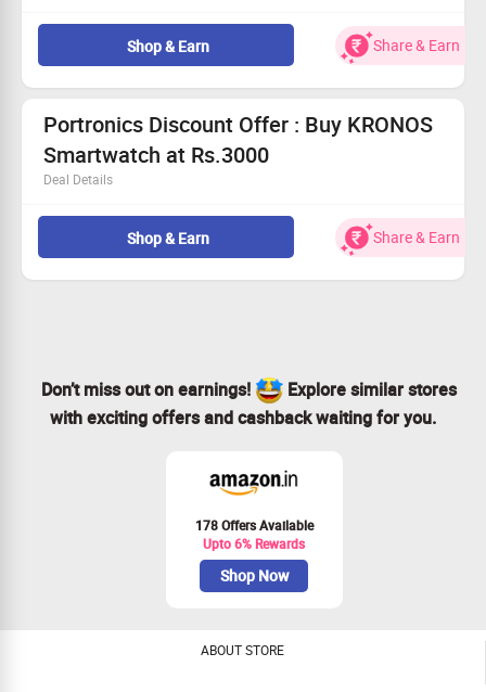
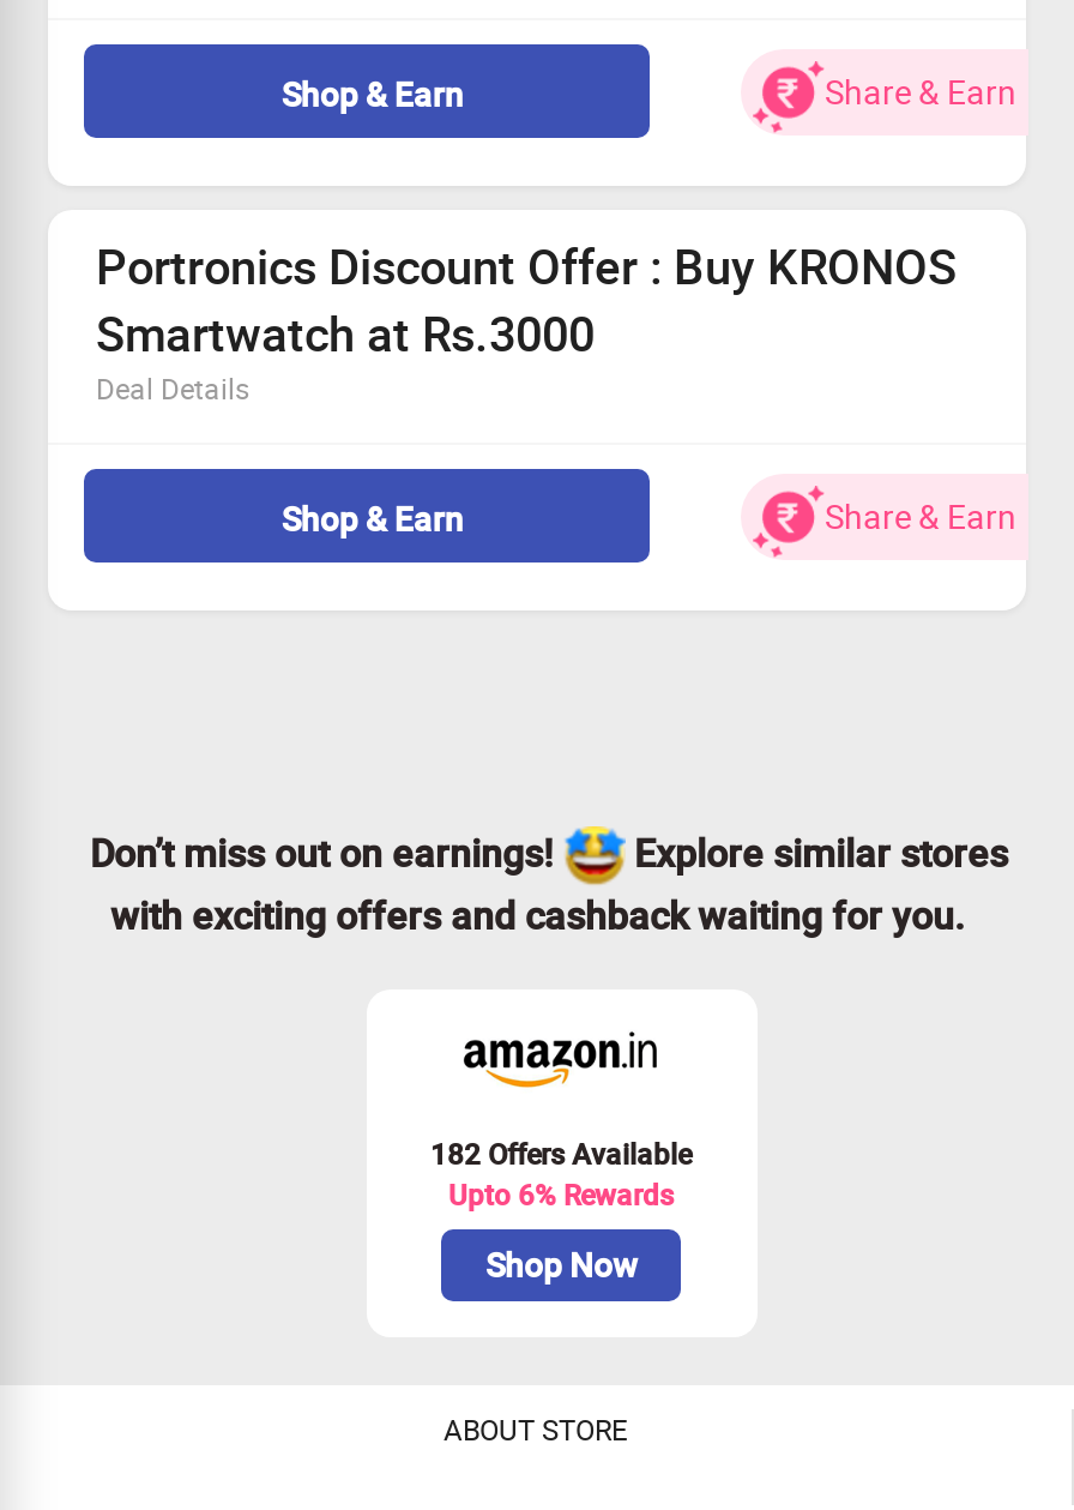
- 178 Offers Available
+ 182 Offers Available
